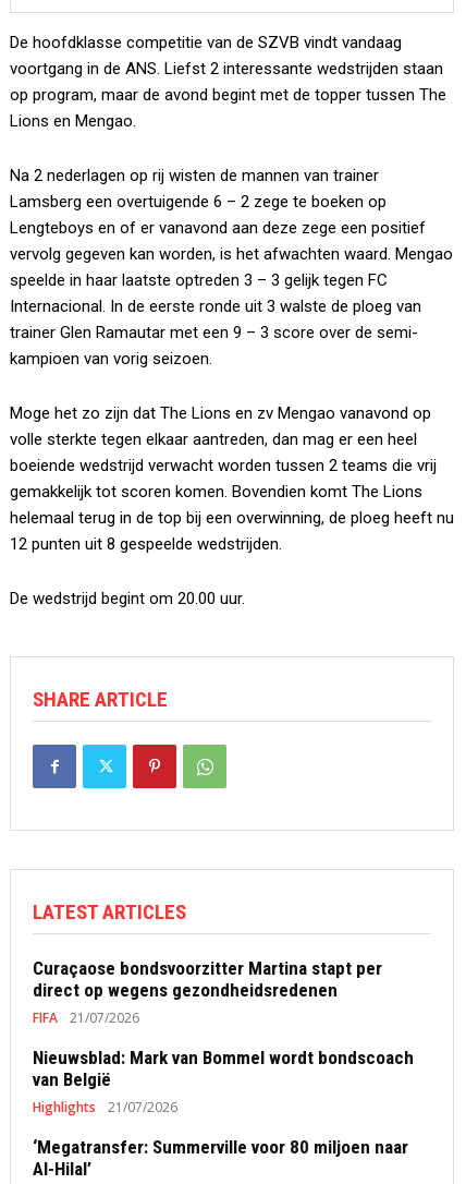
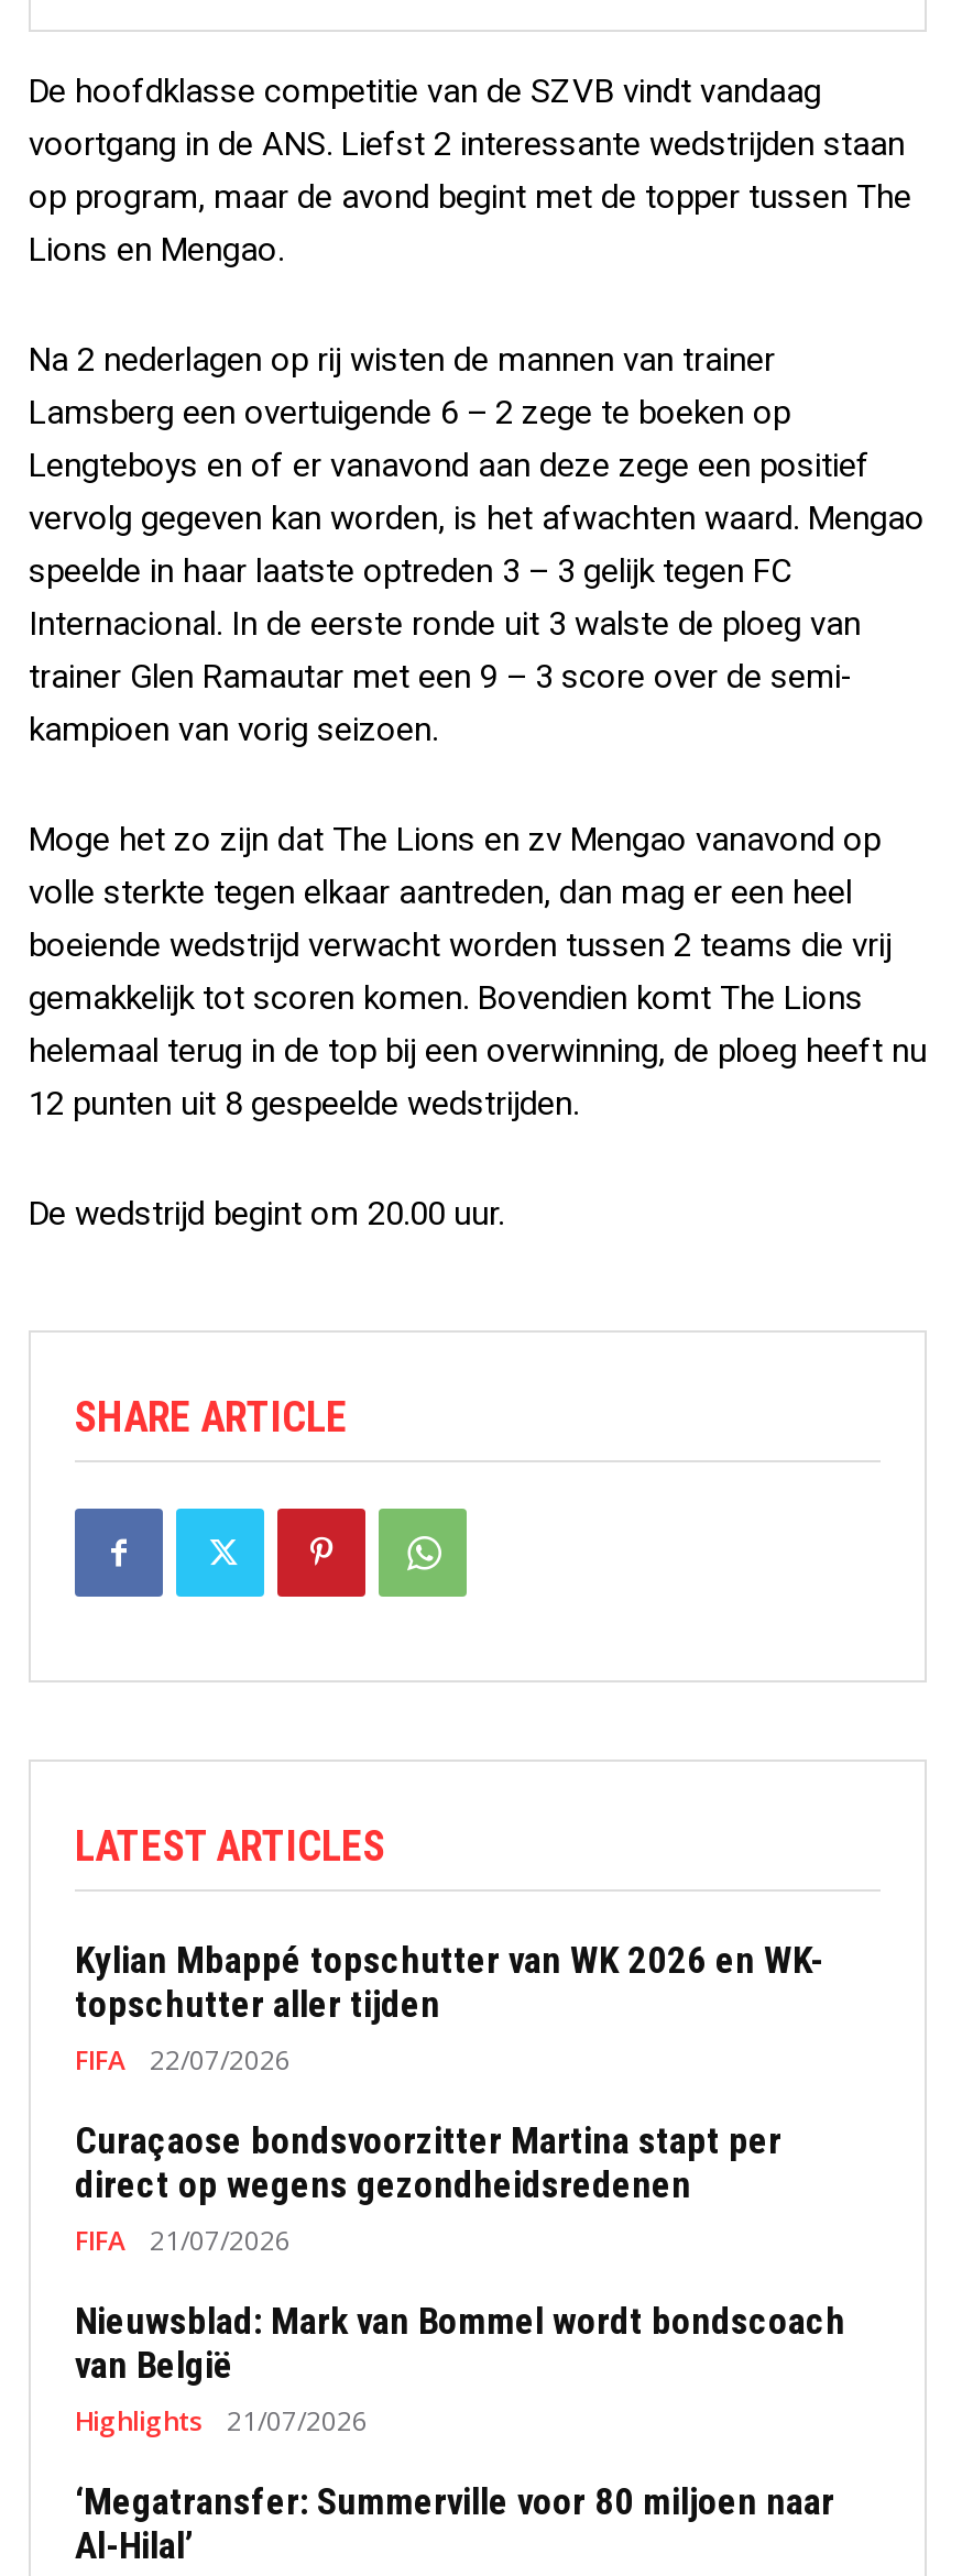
+ Kylian Mbappé topschutter van WK 2026 en WK-
+ topschutter aller tijden
+ FIFA
+ 22/07/2026
